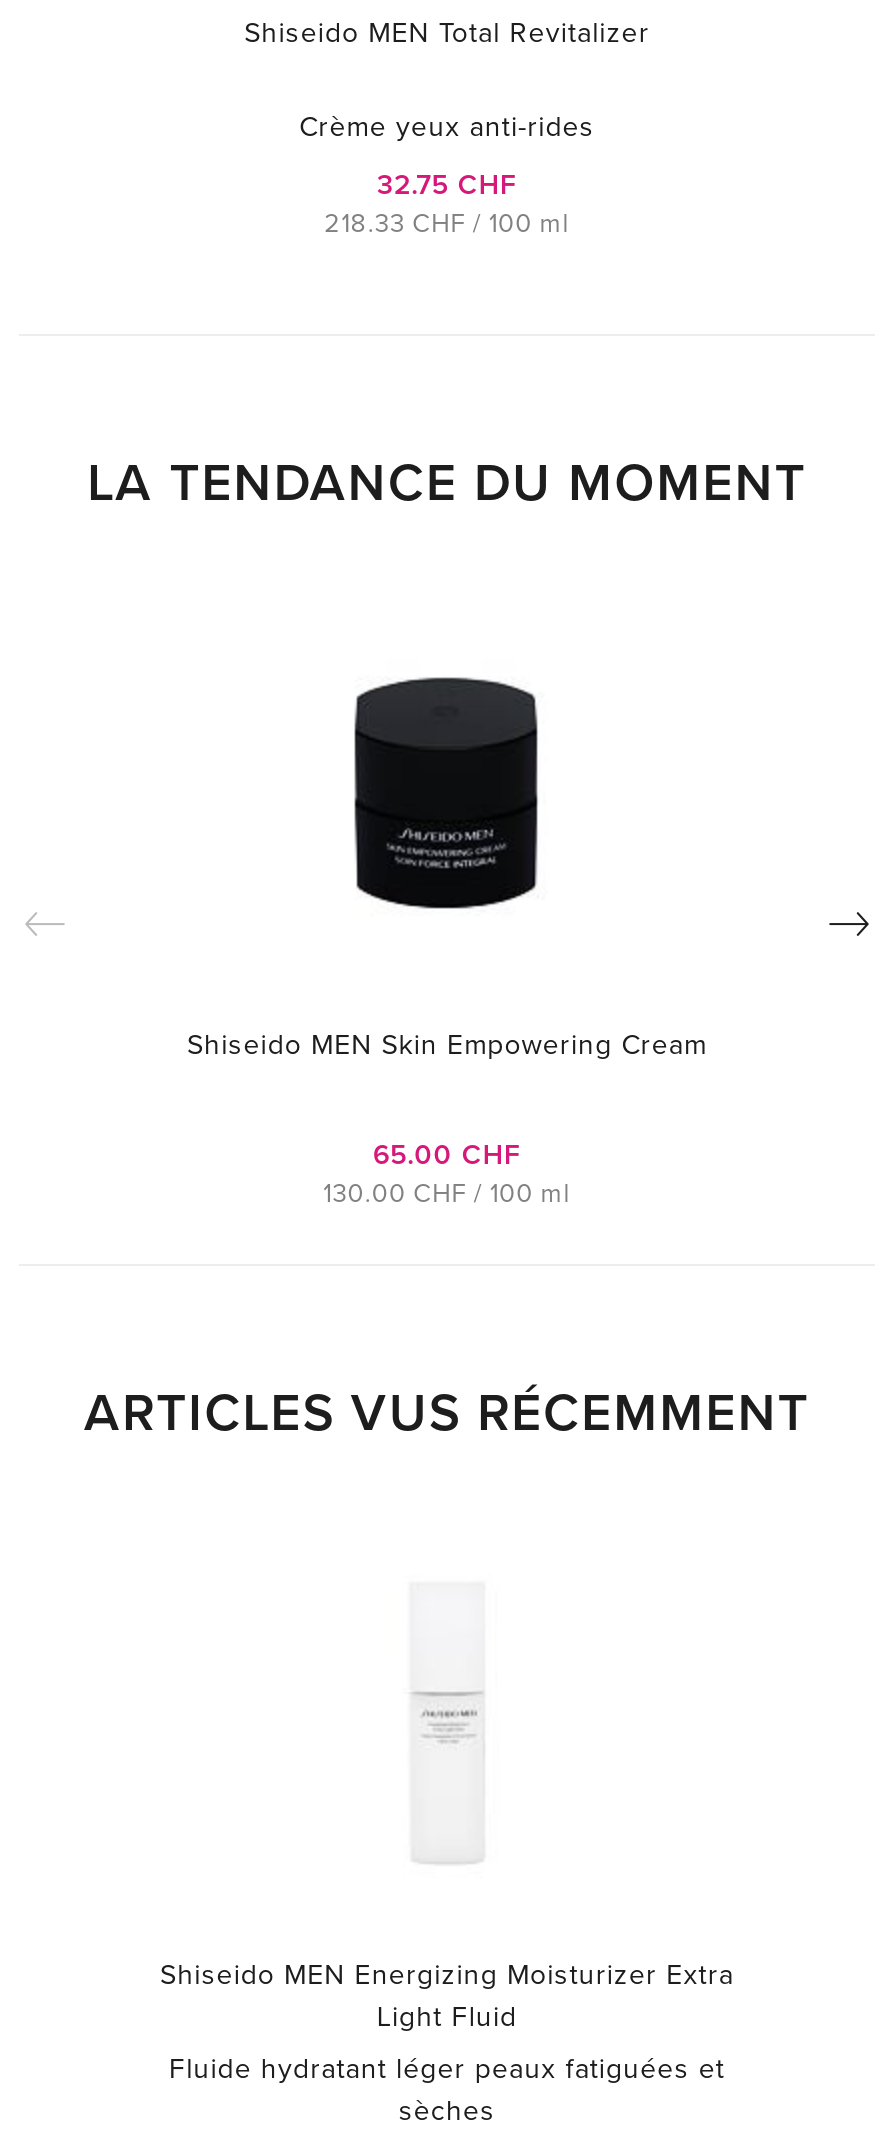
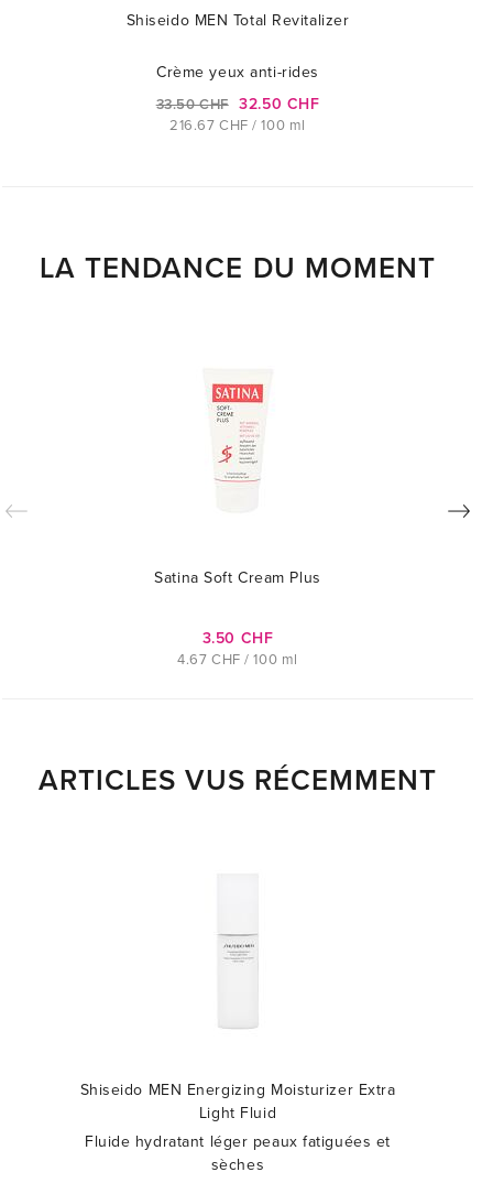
- 32.75 CHF
- 218.33 CHF / 100 ml
+ 33.50 CHF 32.50 CHF
+ 216.67 CHF / 100 ml

- [image]
+ [image]

- Shiseido MEN Skin Empowering Cream
+ Satina Soft Cream Plus

- 65.00 CHF
- 130.00 CHF / 100 ml
+ 3.50 CHF
+ 4.67 CHF / 100 ml
